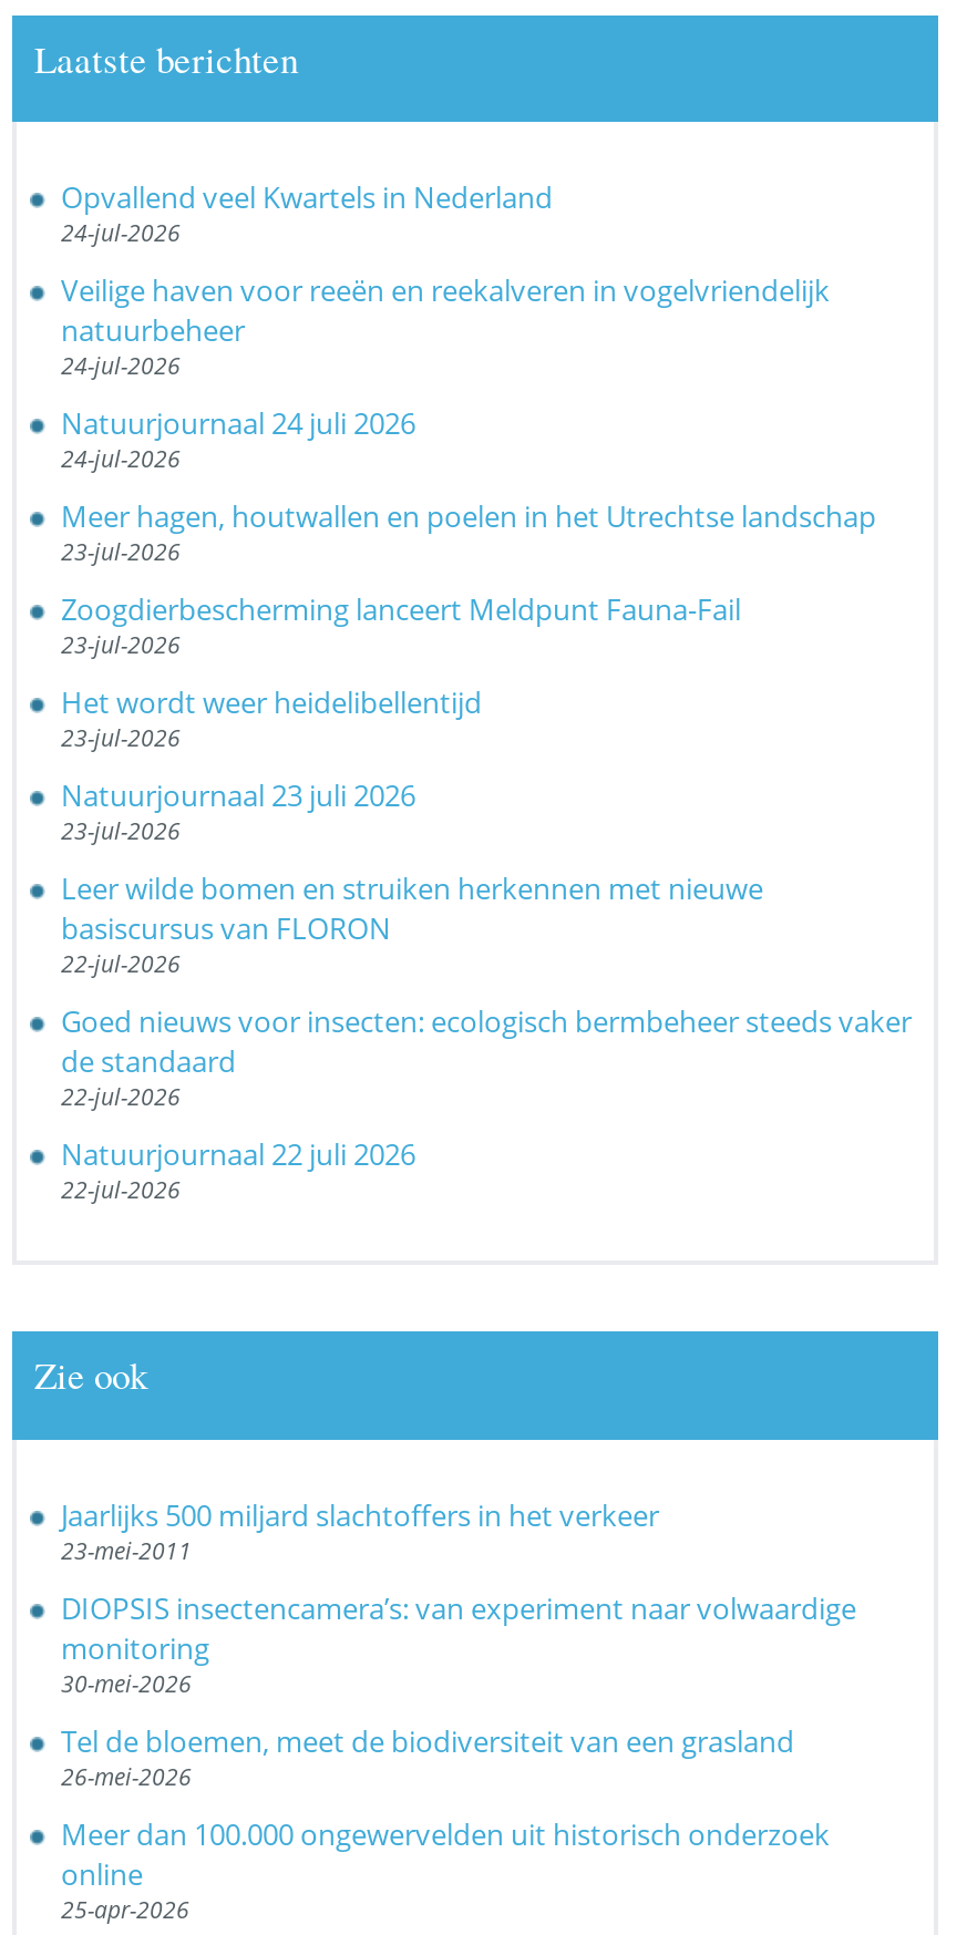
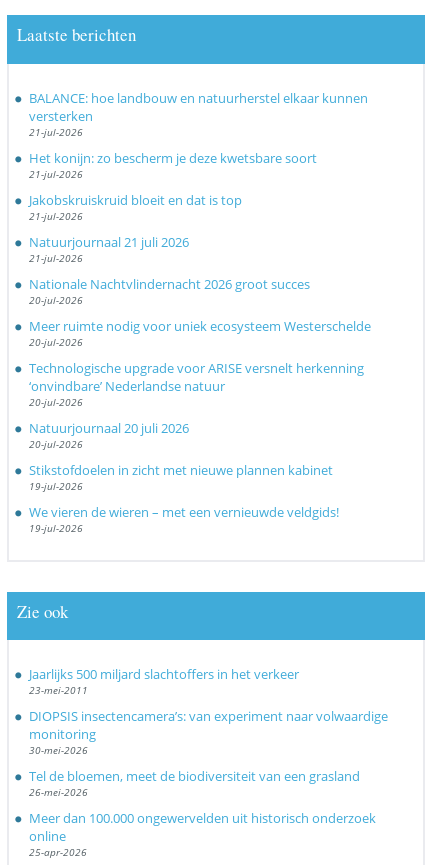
- Opvallend veel Kwartels in Nederland
- 24-jul-2026
+ BALANCE: hoe landbouw en natuurherstel elkaar kunnen
+ versterken
+ 21-jul-2026

- Veilige haven voor reeën en reekalveren in vogelvriendelijk
- natuurbeheer
- 24-jul-2026
+ Het konijn: zo bescherm je deze kwetsbare soort
+ 21-jul-2026

- Natuurjournaal 24 juli 2026
- 24-jul-2026
+ Jakobskruiskruid bloeit en dat is top
+ 21-jul-2026

- Meer hagen, houtwallen en poelen in het Utrechtse landschap
- 23-jul-2026
+ Natuurjournaal 21 juli 2026
+ 21-jul-2026

- Zoogdierbescherming lanceert Meldpunt Fauna-Fail
- 23-jul-2026
+ Nationale Nachtvlindernacht 2026 groot succes
+ 20-jul-2026

- Het wordt weer heidelibellentijd
- 23-jul-2026
+ Meer ruimte nodig voor uniek ecosysteem Westerschelde
+ 20-jul-2026

- Natuurjournaal 23 juli 2026
- 23-jul-2026
+ Technologische upgrade voor ARISE versnelt herkenning
+ ‘onvindbare’ Nederlandse natuur
+ 20-jul-2026

- Leer wilde bomen en struiken herkennen met nieuwe
- basiscursus van FLORON
- 22-jul-2026
+ Natuurjournaal 20 juli 2026
+ 20-jul-2026

- Goed nieuws voor insecten: ecologisch bermbeheer steeds vaker
- de standaard
- 22-jul-2026
+ Stikstofdoelen in zicht met nieuwe plannen kabinet
+ 19-jul-2026

- Natuurjournaal 22 juli 2026
- 22-jul-2026
+ We vieren de wieren – met een vernieuwde veldgids!
+ 19-jul-2026
